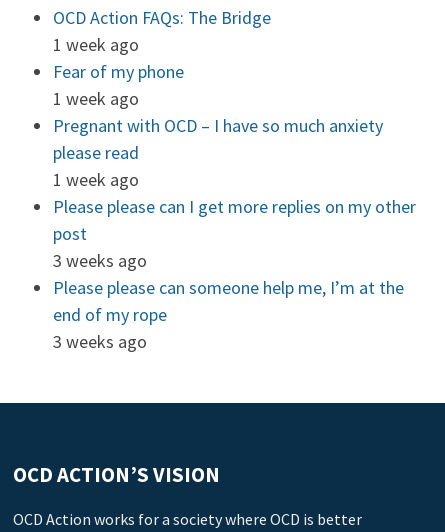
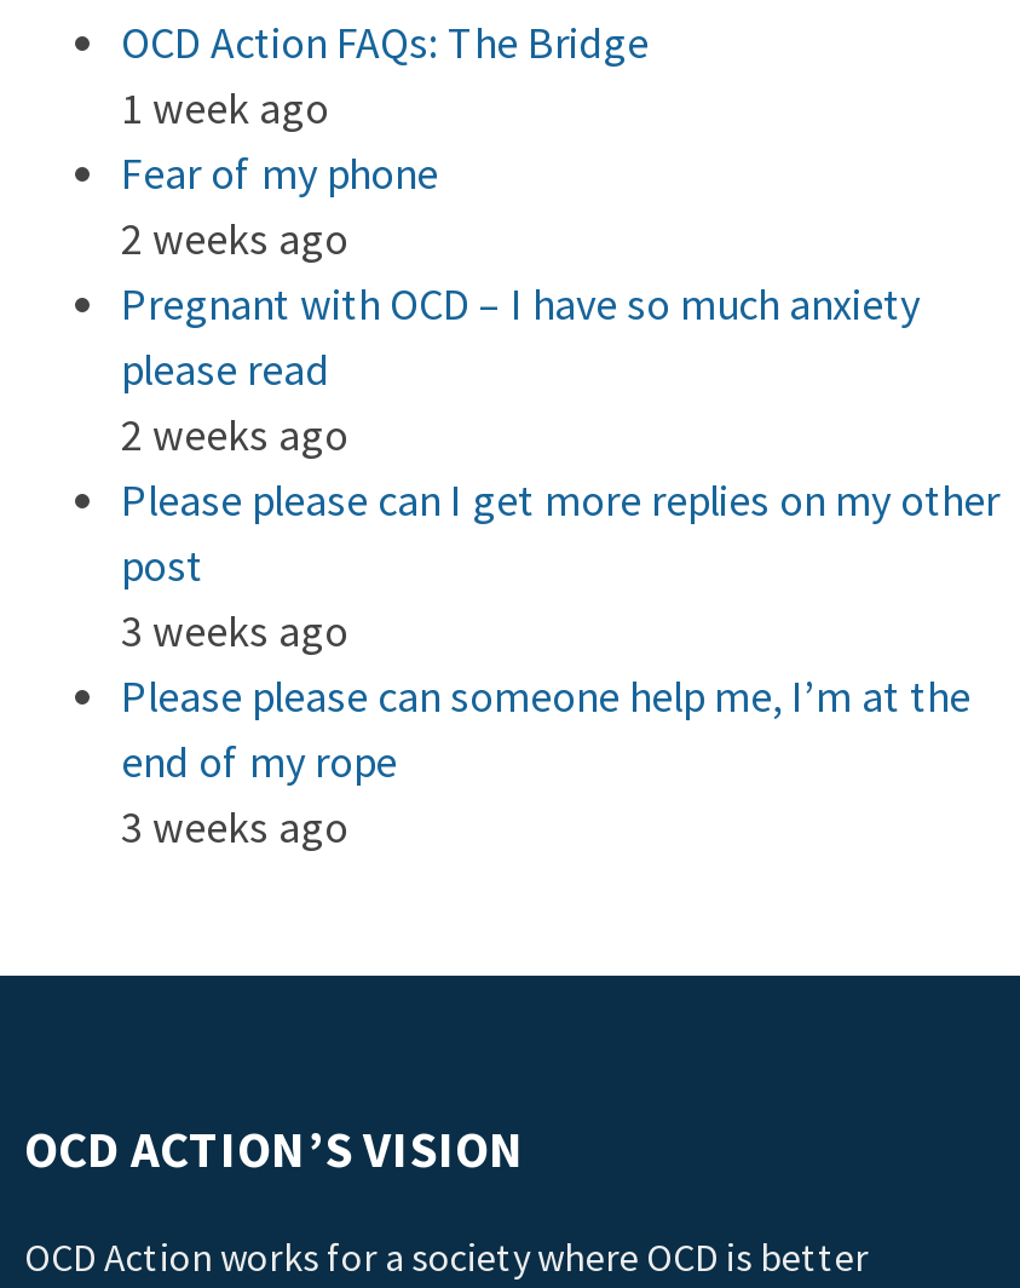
- 1 week ago
+ 2 weeks ago

- 1 week ago
+ 2 weeks ago
